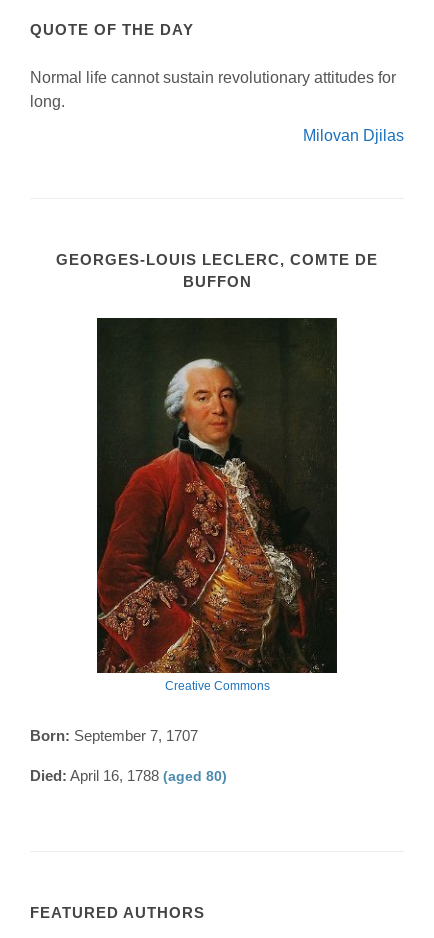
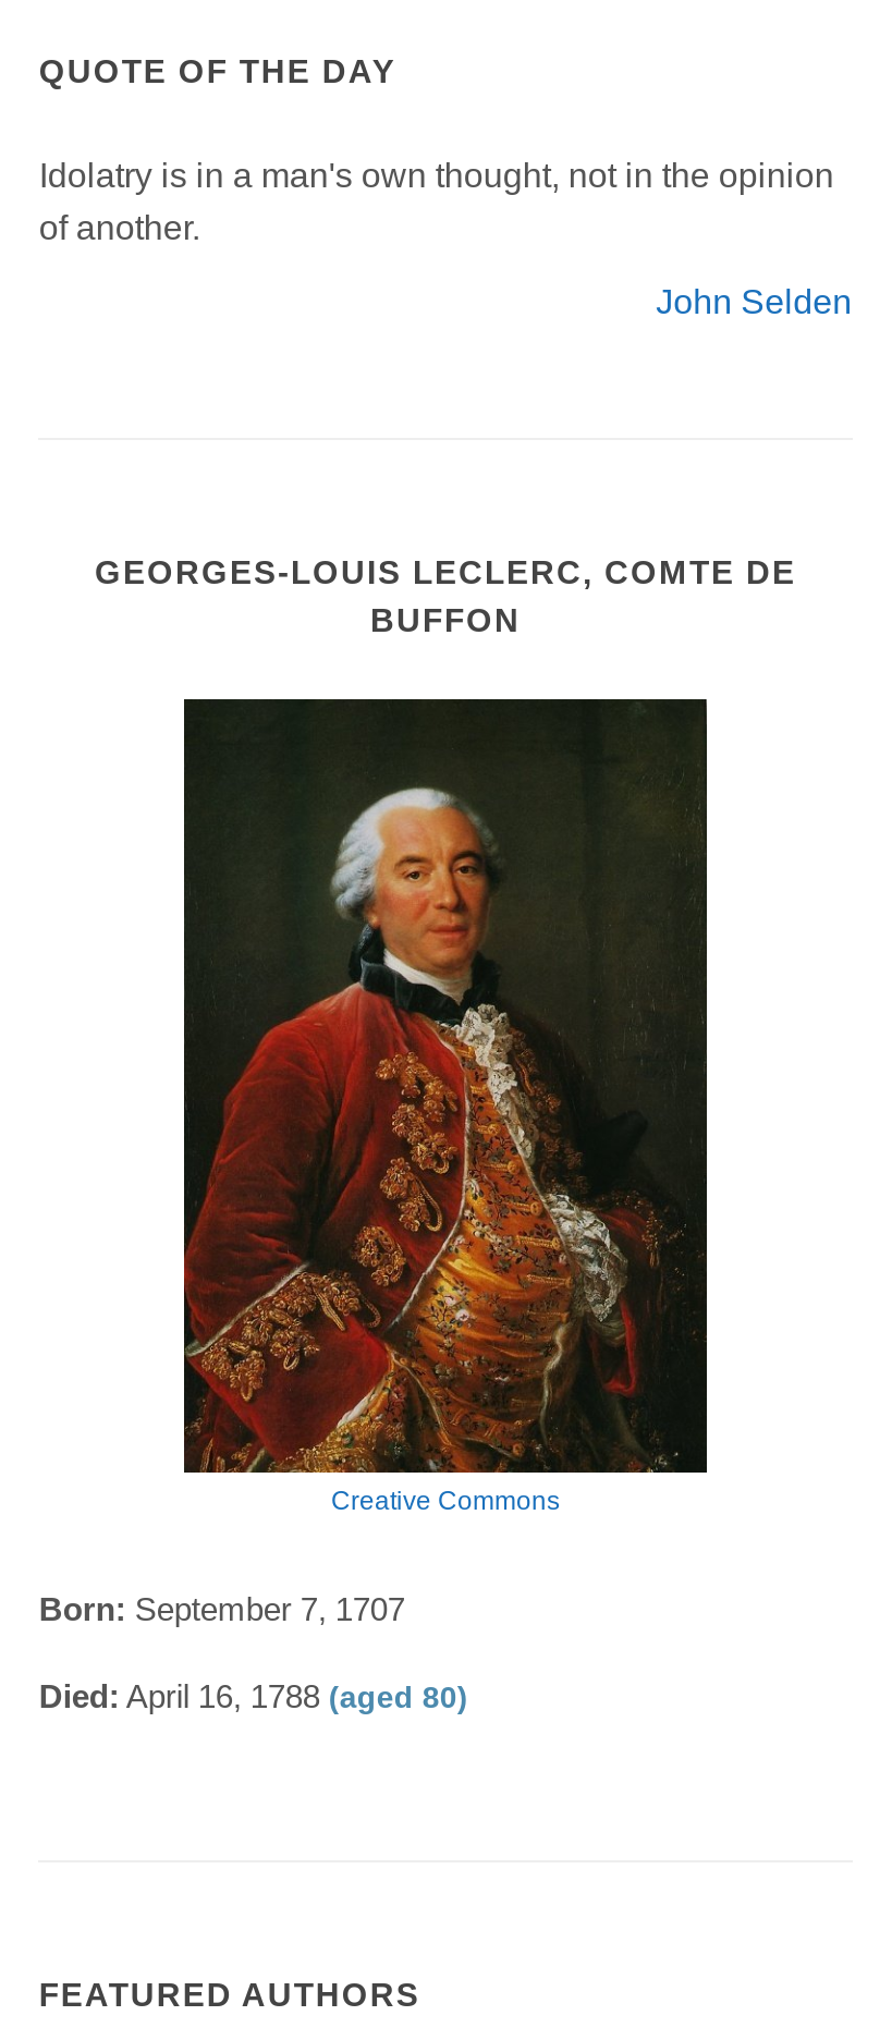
- Normal life cannot sustain revolutionary attitudes for
- long.
+ Idolatry is in a man's own thought, not in the opinion
+ of another.

- Milovan Djilas
+ John Selden
